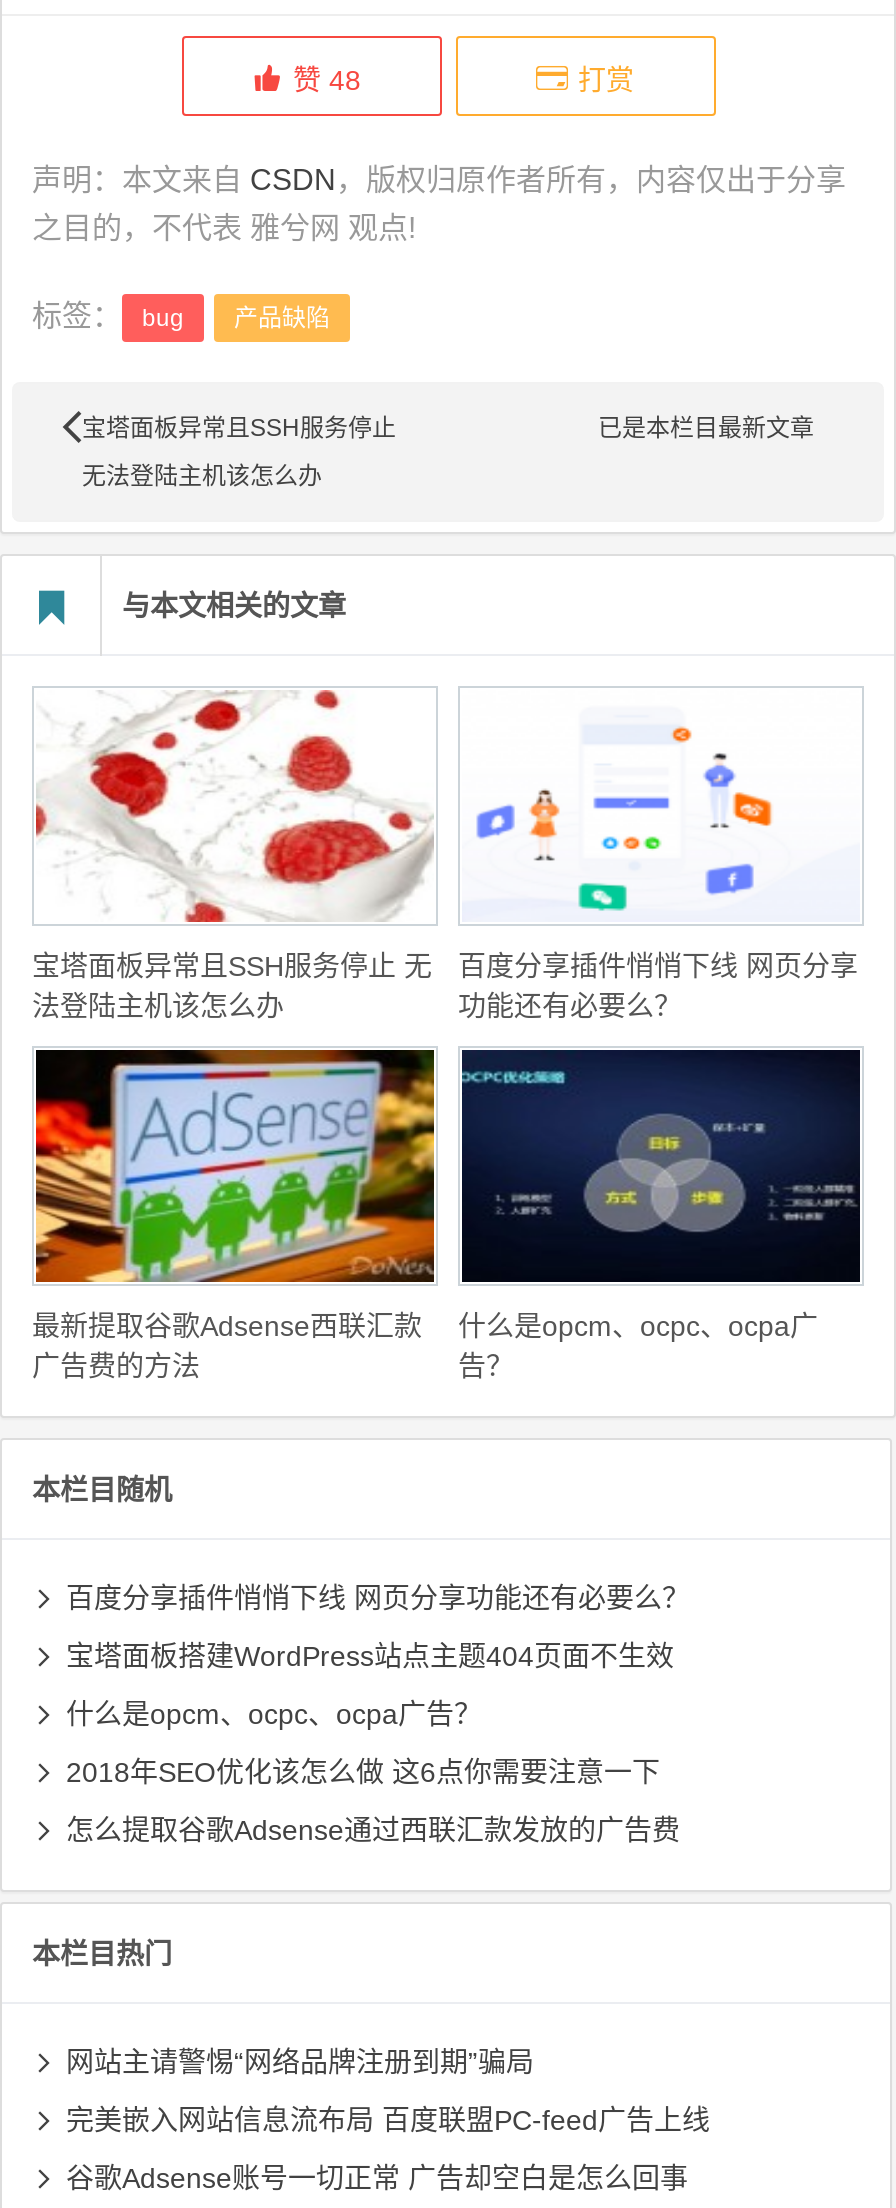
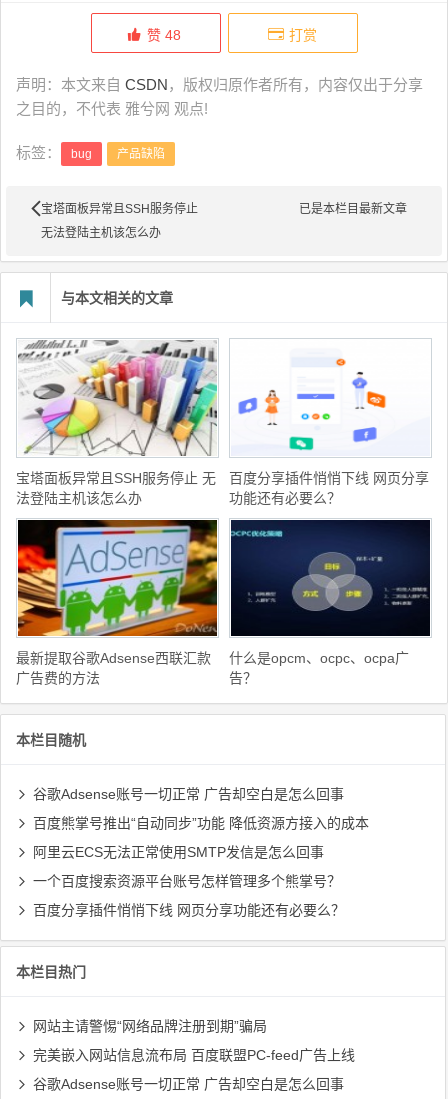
- [image]
+ [image]

+ 谷歌Adsense账号一切正常 广告却空白是怎么回事
+ 百度熊掌号推出“自动同步”功能 降低资源方接入的成本
+ 阿里云ECS无法正常使用SMTP发信是怎么回事
+ 一个百度搜索资源平台账号怎样管理多个熊掌号？

moved down: 百度分享插件悄悄下线 网页分享功能还有必要么？

- 宝塔面板搭建WordPress站点主题404页面不生效
- 什么是opcm、ocpc、ocpa广告？
- 2018年SEO优化该怎么做 这6点你需要注意一下
- 怎么提取谷歌Adsense通过西联汇款发放的广告费
